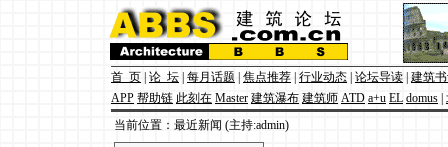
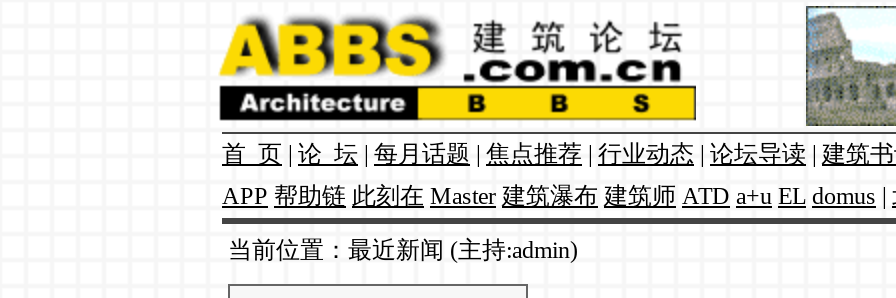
- [image]
+ [image]
